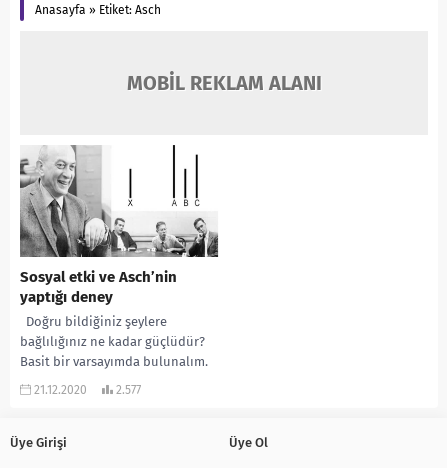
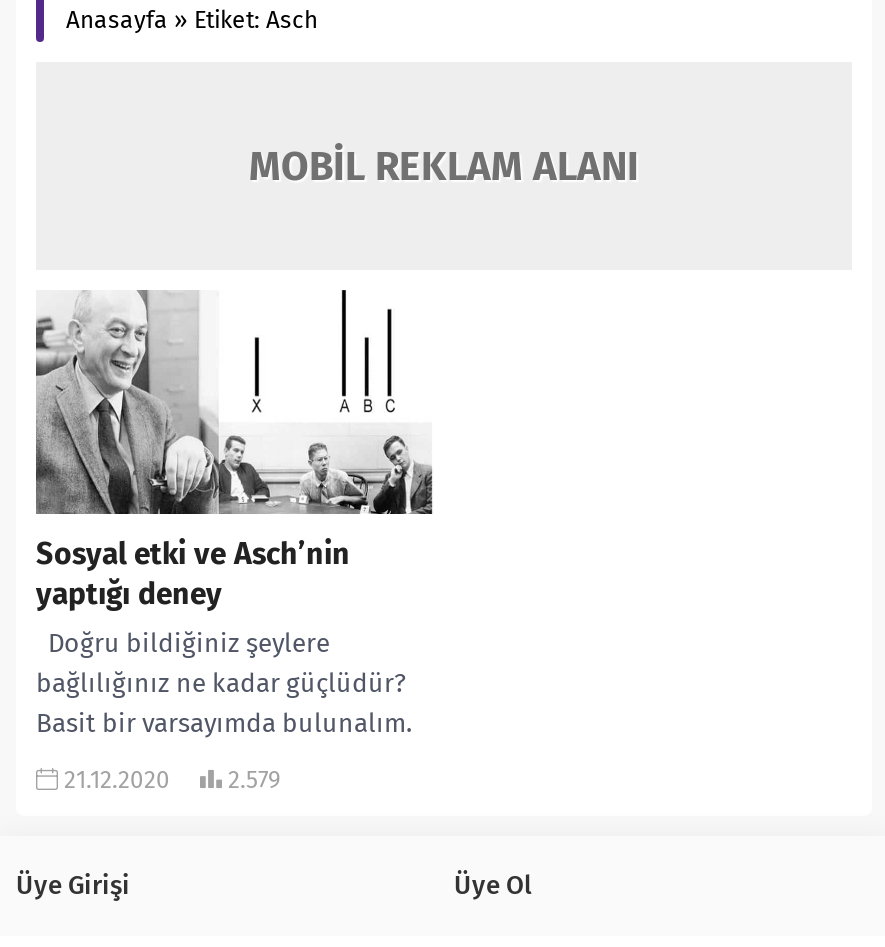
- 2.577
+ 2.579
